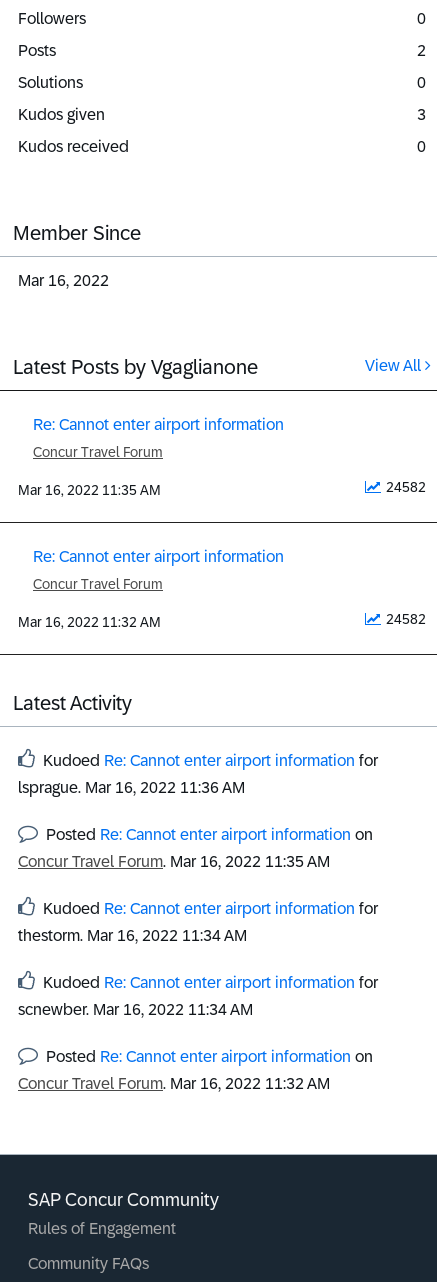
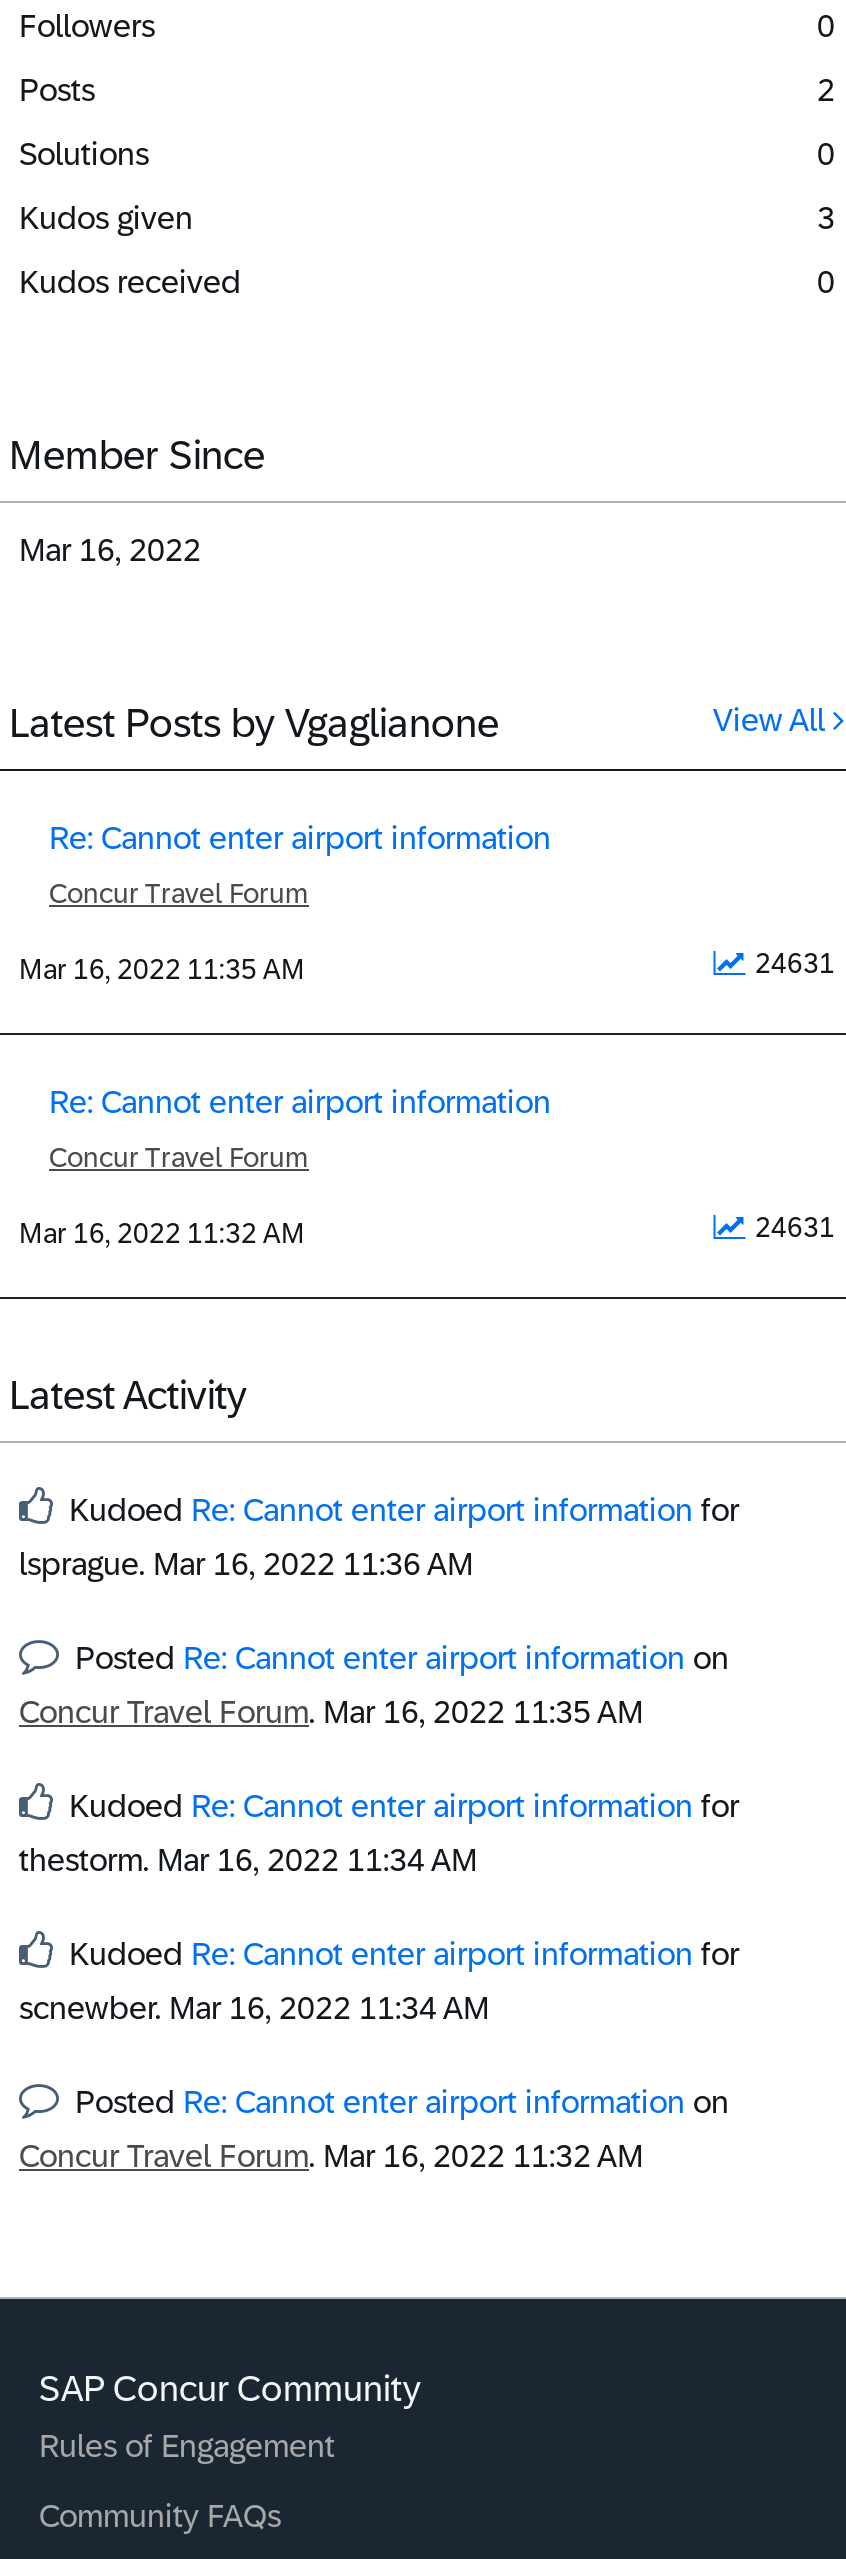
- 24582
+ 24631

- 24582
+ 24631
